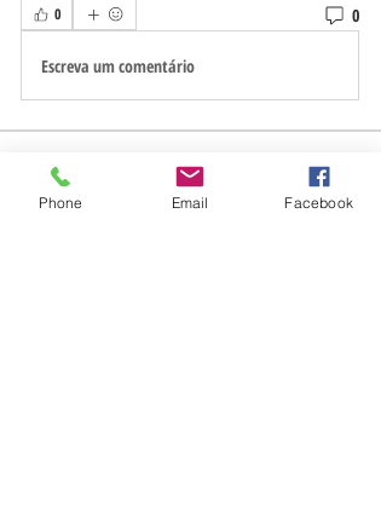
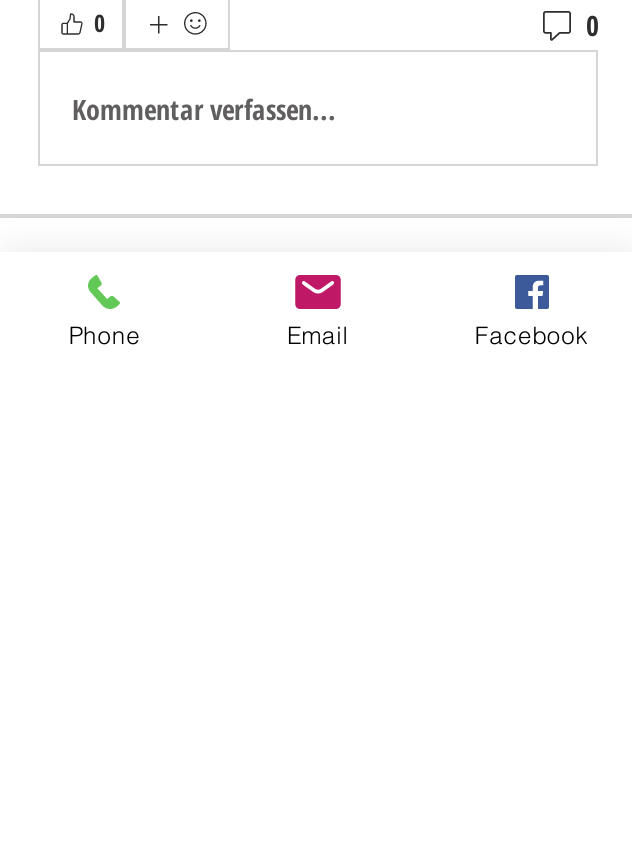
- Escreva um comentário
+ Kommentar verfassen...
